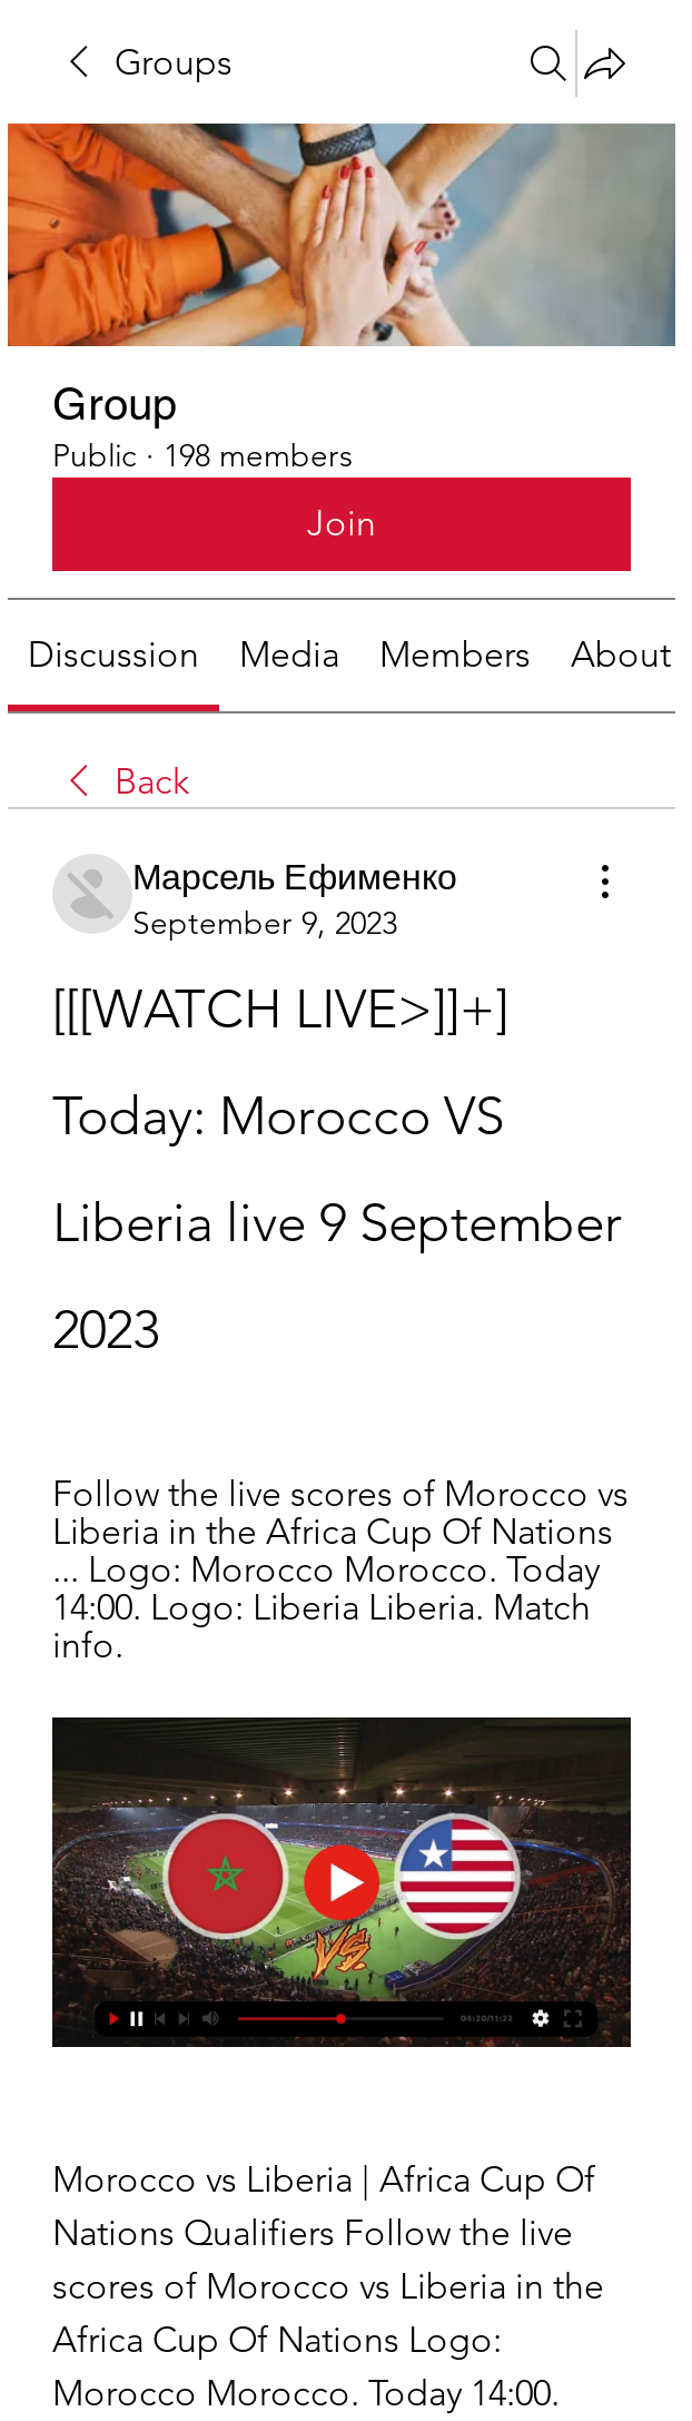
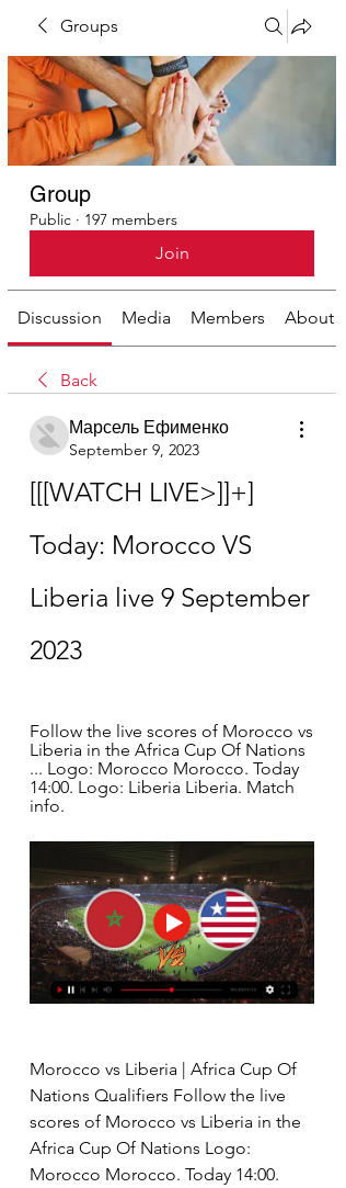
- Public · 198 members
+ Public · 197 members
